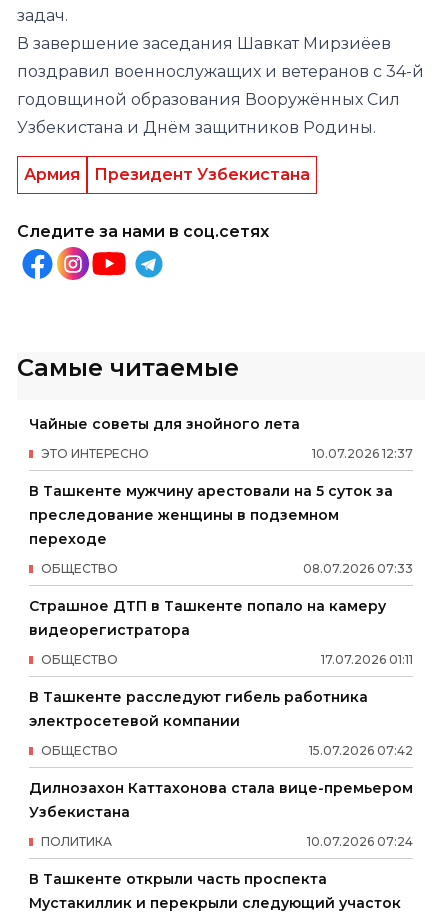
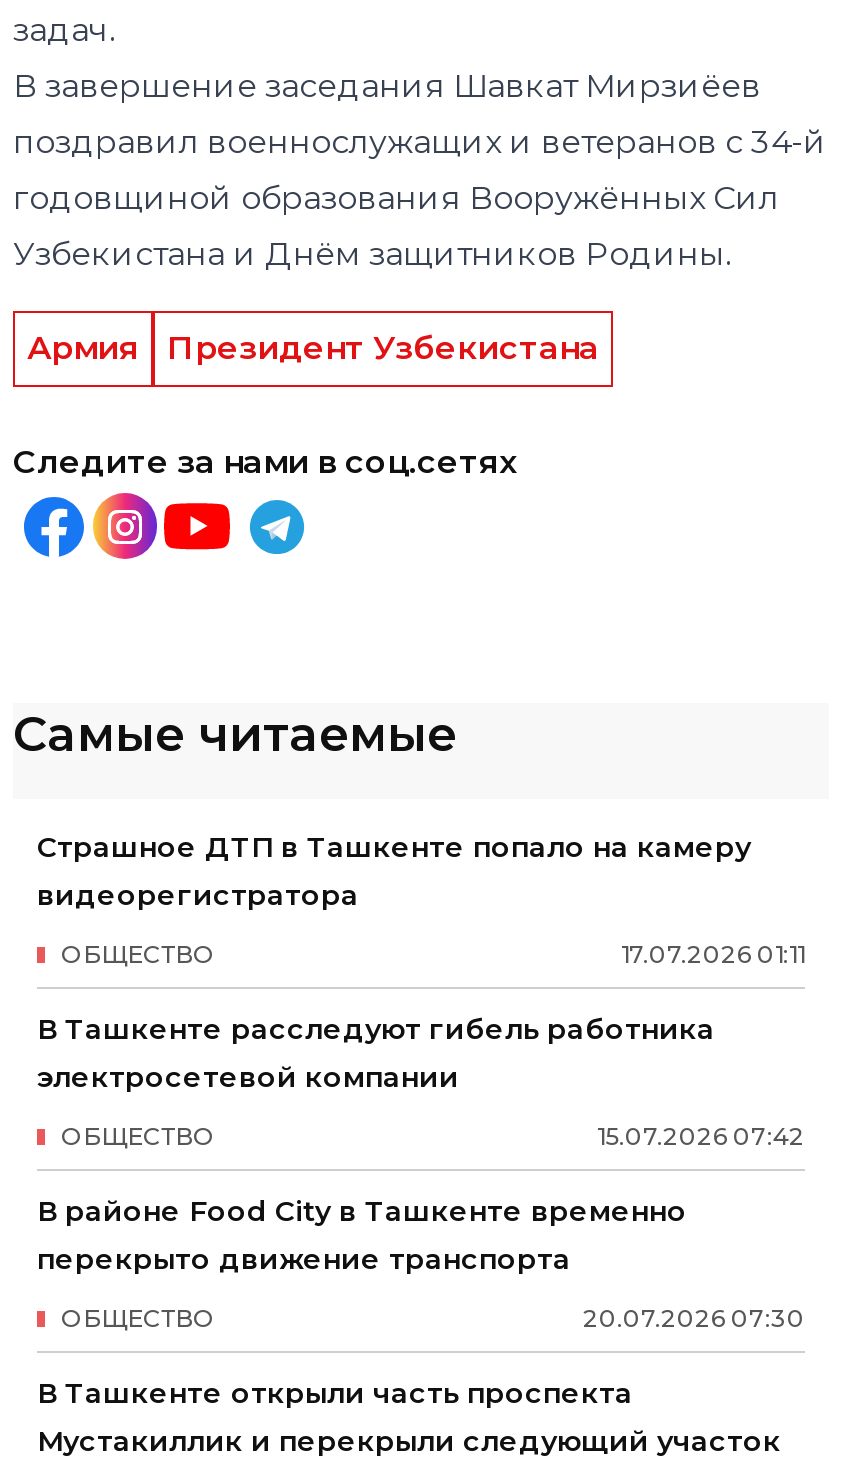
- Чайные советы для знойного лета
- 10.07.2026 12:37
- ЭТО ИНТЕРЕСНО
- В Ташкенте мужчину арестовали на 5 суток за
- преследование женщины в подземном
- переходе
- 08.07.2026 07:33
- ОБЩЕСТВО

- Дилнозахон Каттахонова стала вице-премьером
- Узбекистана
+ В районе Food City в Ташкенте временно
+ перекрыто движение транспорта

- 10.07.2026 07:24
- ПОЛИТИКА
+ 20.07.2026 07:30
+ ОБЩЕСТВО
